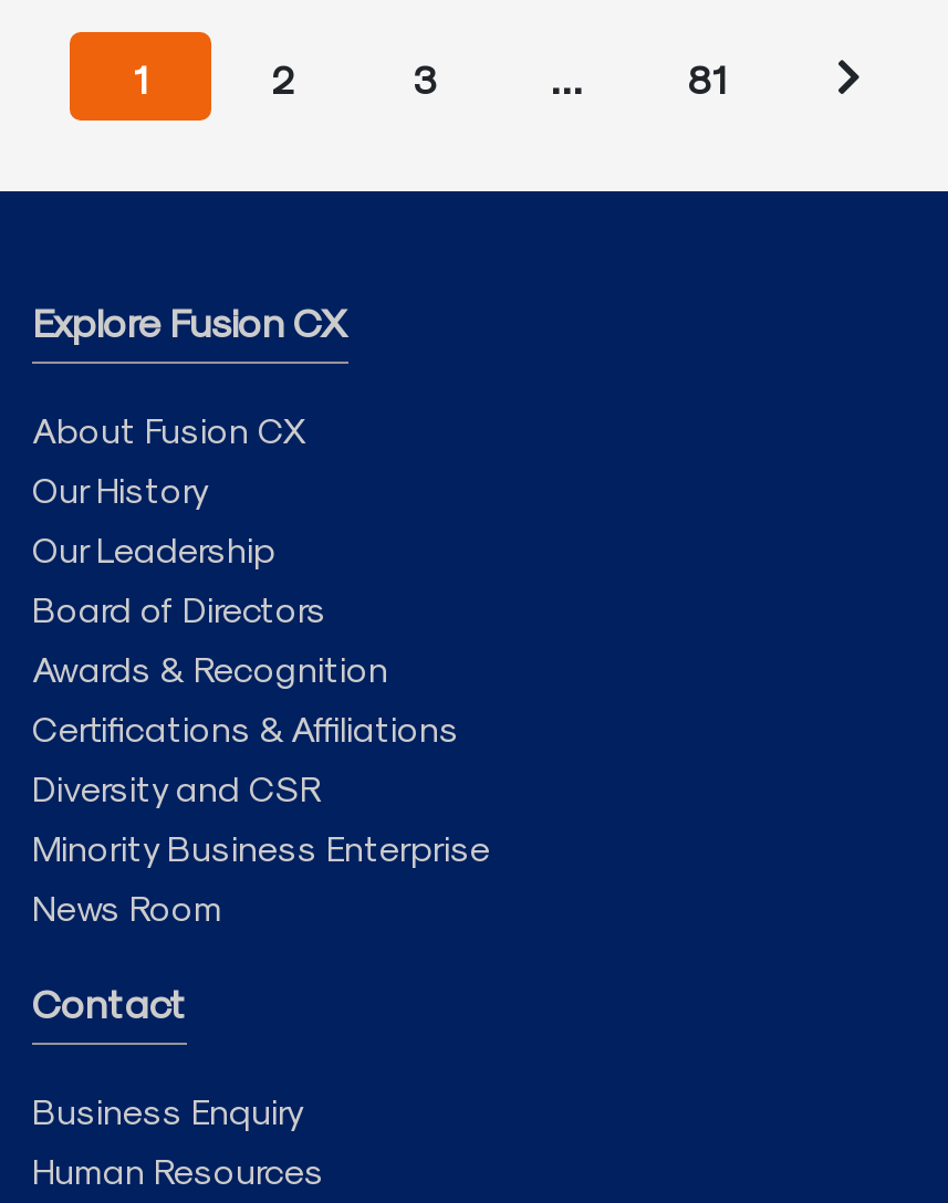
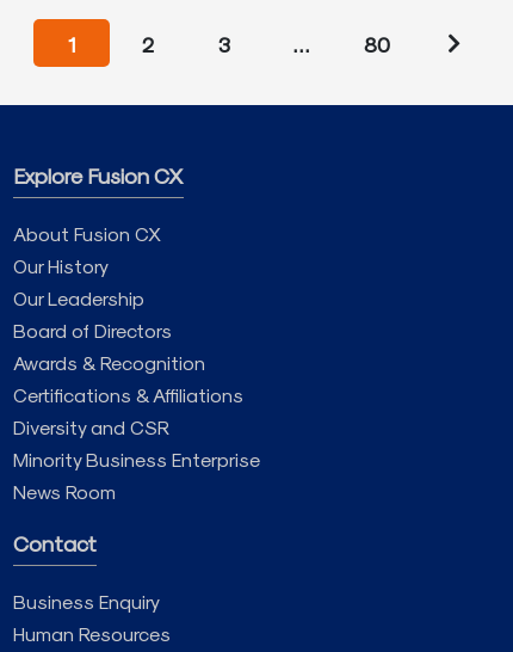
- 81
+ 80
